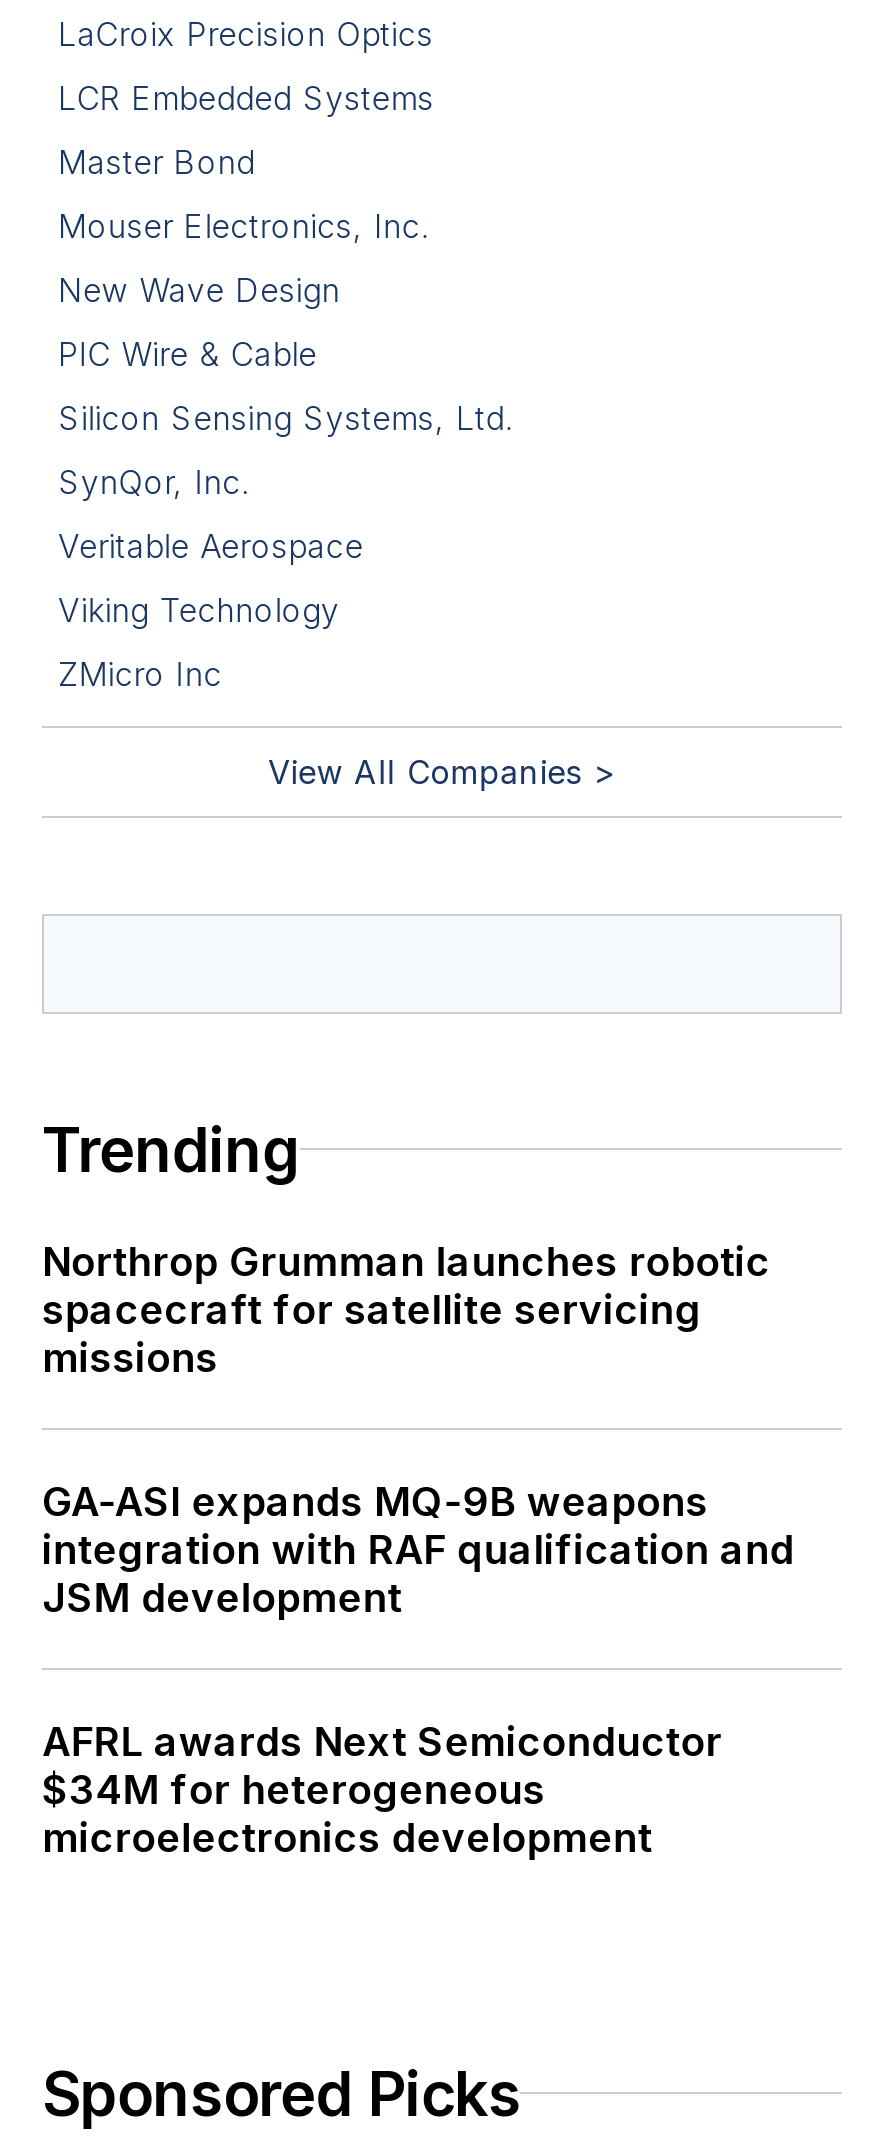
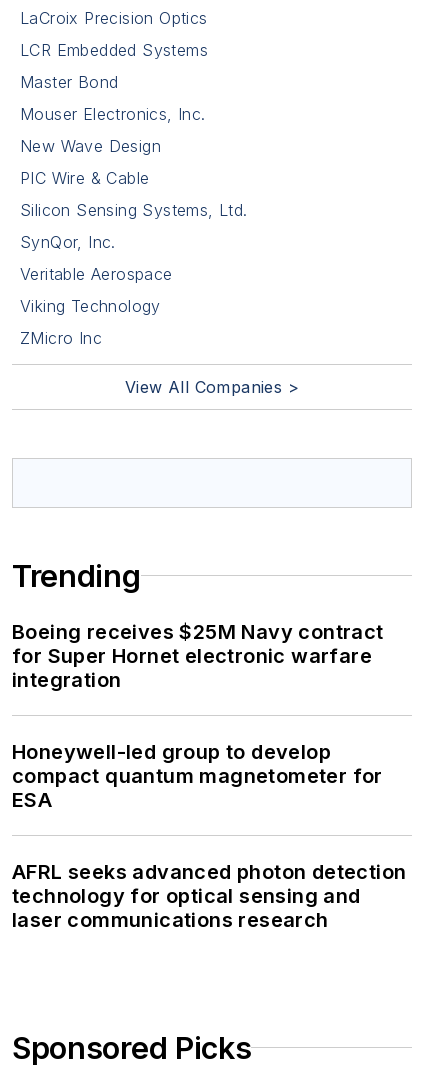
- Northrop Grumman launches robotic
- spacecraft for satellite servicing
- missions
+ Boeing receives $25M Navy contract
+ for Super Hornet electronic warfare
+ integration

- GA-ASI expands MQ-9B weapons
- integration with RAF qualification and
- JSM development
+ Honeywell-led group to develop
+ compact quantum magnetometer for
+ ESA

- AFRL awards Next Semiconductor
- $34M for heterogeneous
- microelectronics development
+ AFRL seeks advanced photon detection
+ technology for optical sensing and
+ laser communications research
